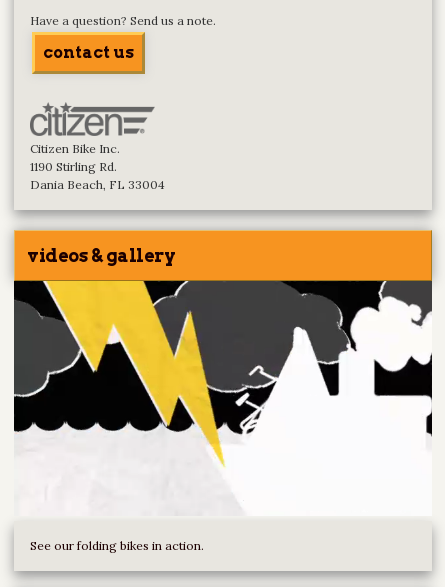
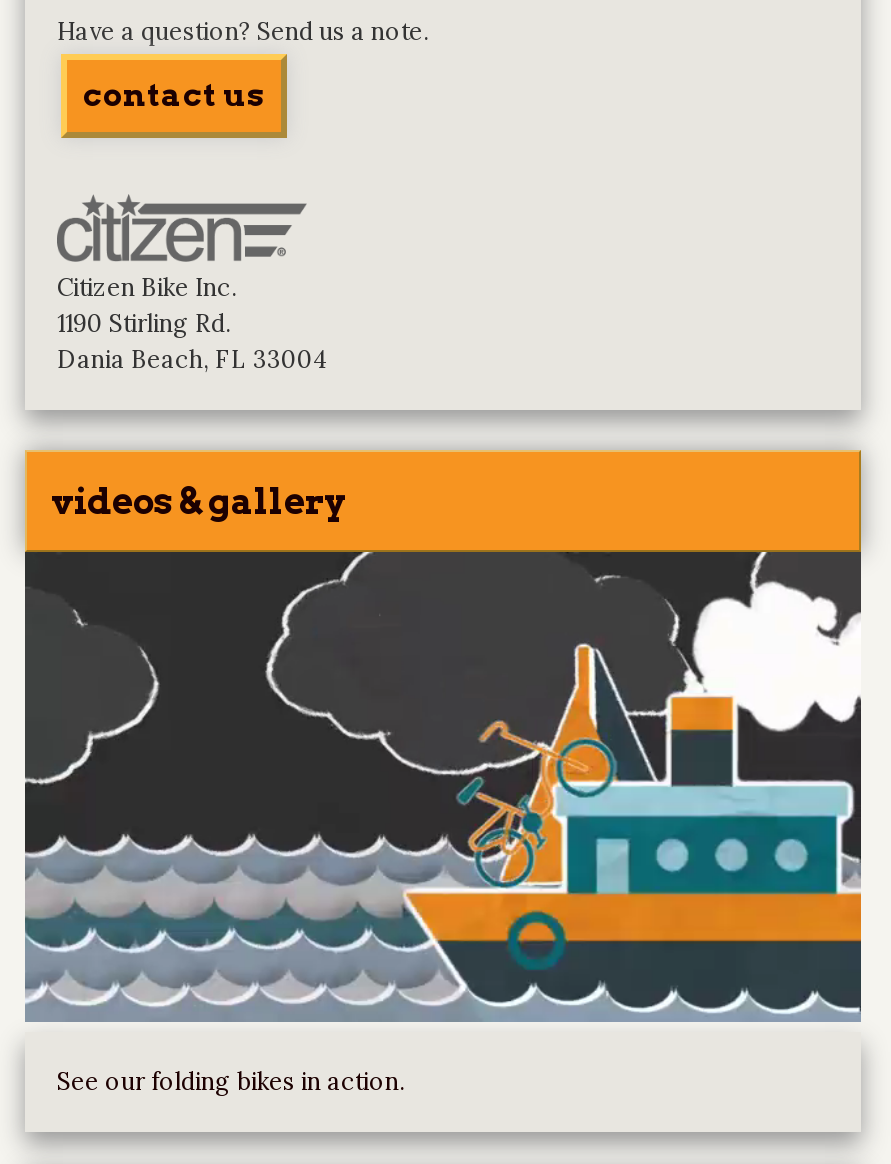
- [image]
+ [image]
